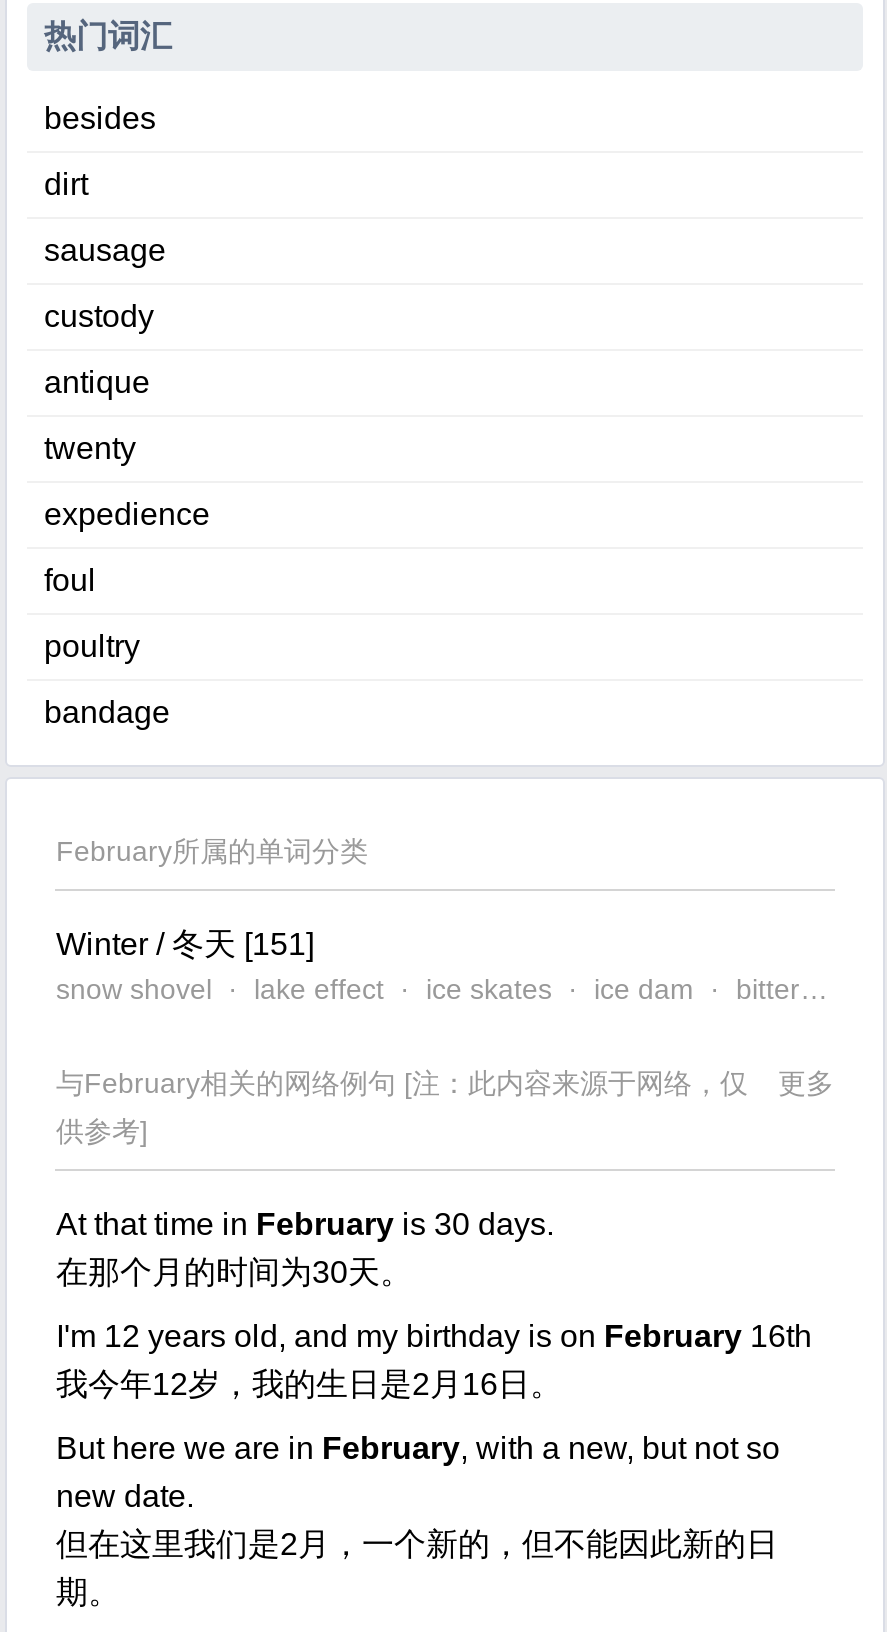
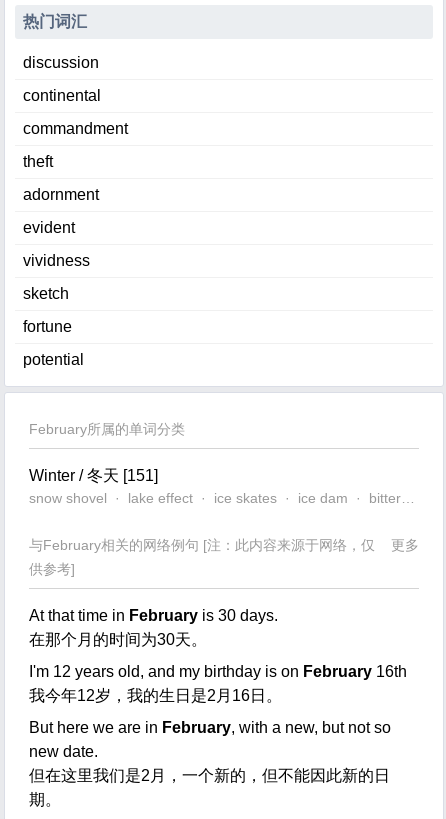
- besides
+ discussion

- dirt
+ continental

- sausage
+ commandment

- custody
+ theft

- antique
+ adornment

- twenty
+ evident

- expedience
+ vividness

- foul
+ sketch

- poultry
+ fortune

- bandage
+ potential
